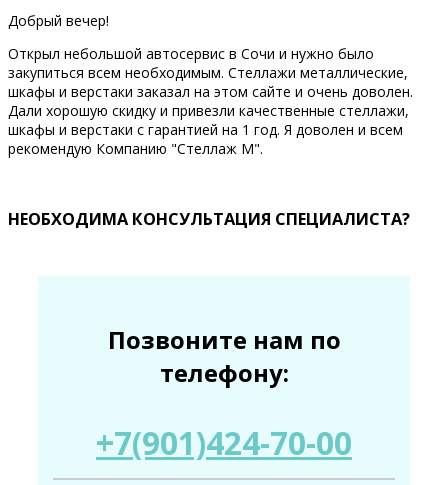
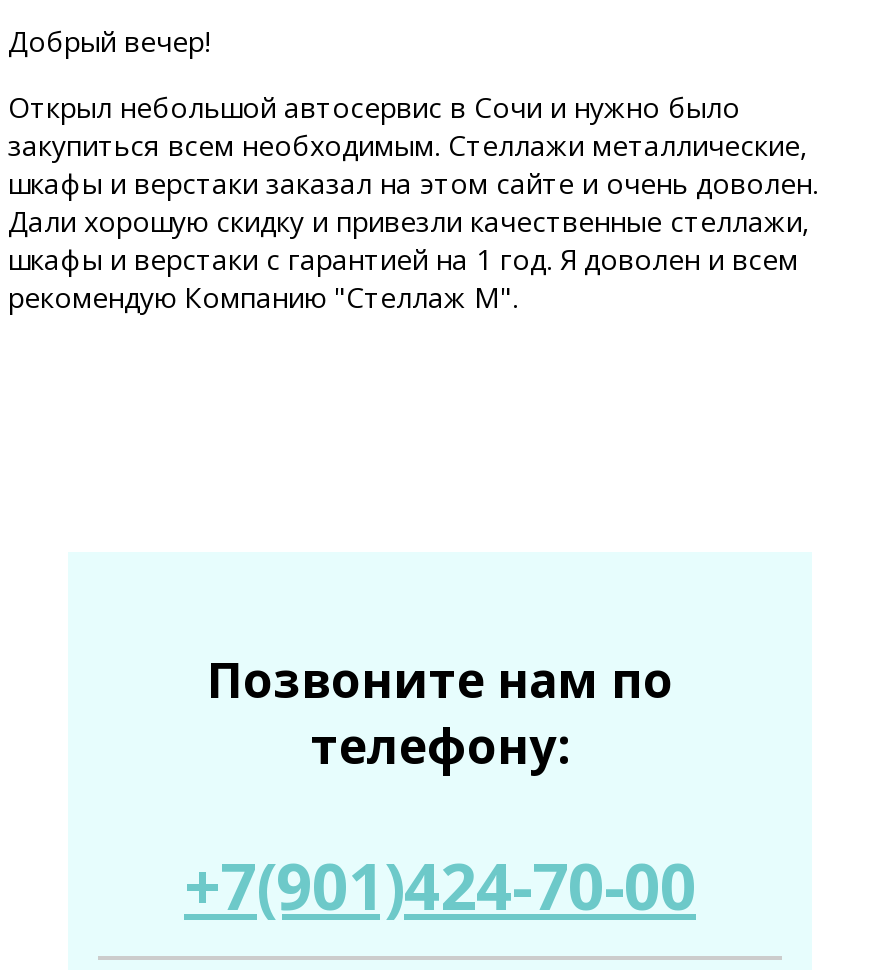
- НЕОБХОДИМА КОНСУЛЬТАЦИЯ СПЕЦИАЛИСТА?
